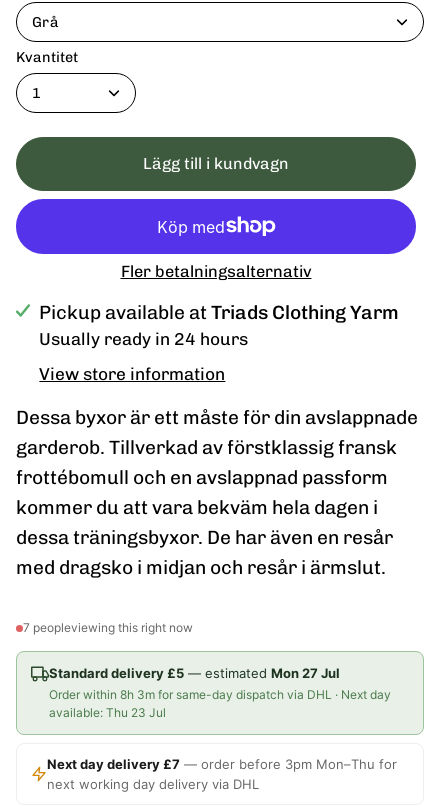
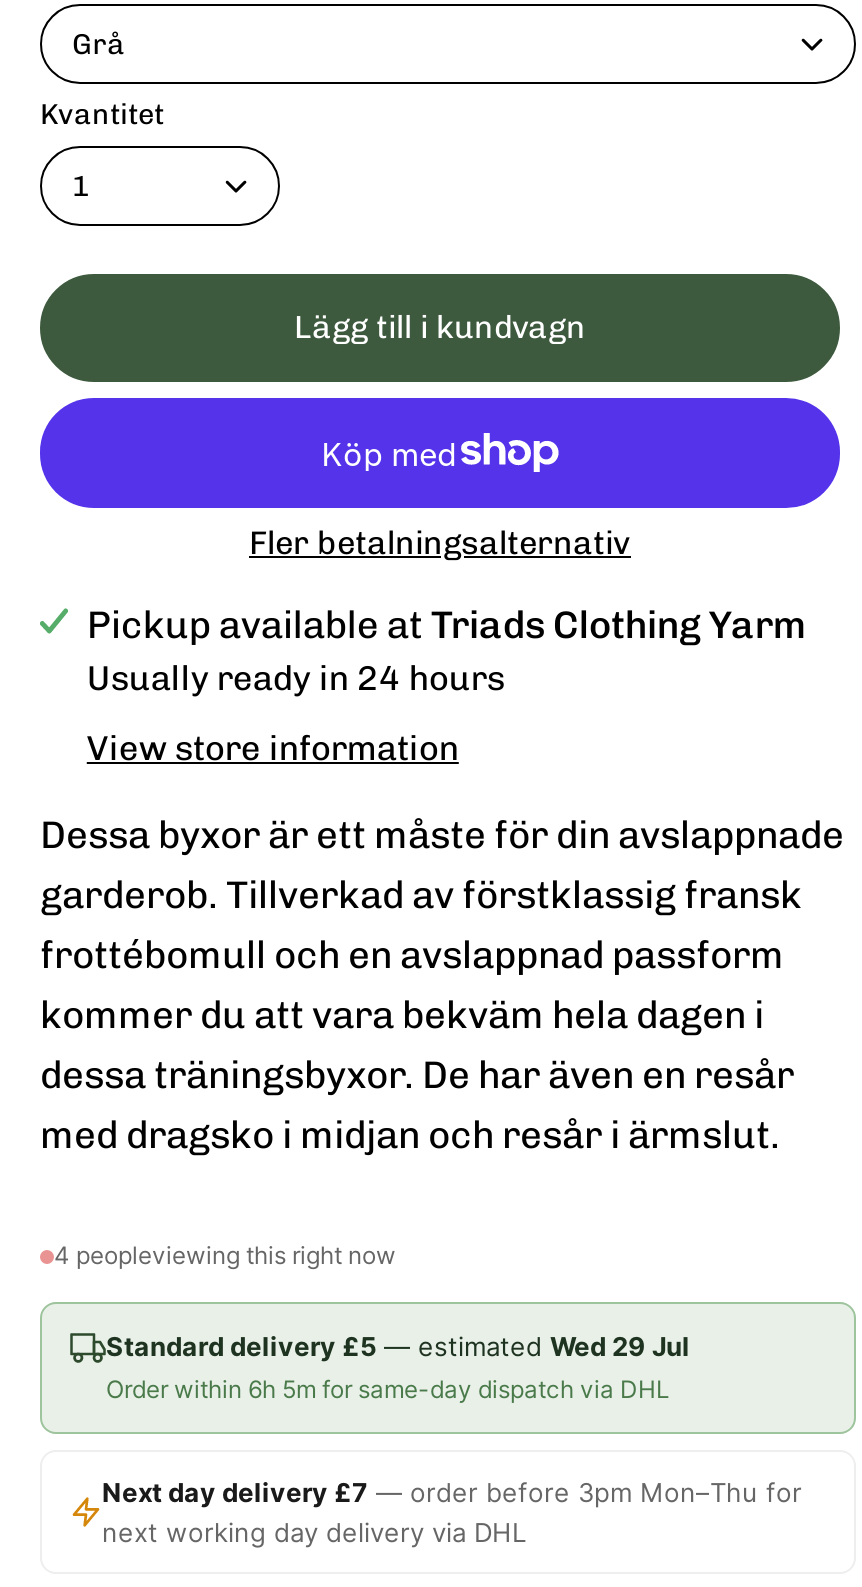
- 7 peopleviewing this right now
+ 4 peopleviewing this right now

- Standard delivery £5 — estimated Mon 27 Jul
- Order within 8h 3m for same-day dispatch via DHL · Next day
- available: Thu 23 Jul
+ Standard delivery £5 — estimated Wed 29 Jul
+ Order within 6h 5m for same-day dispatch via DHL
